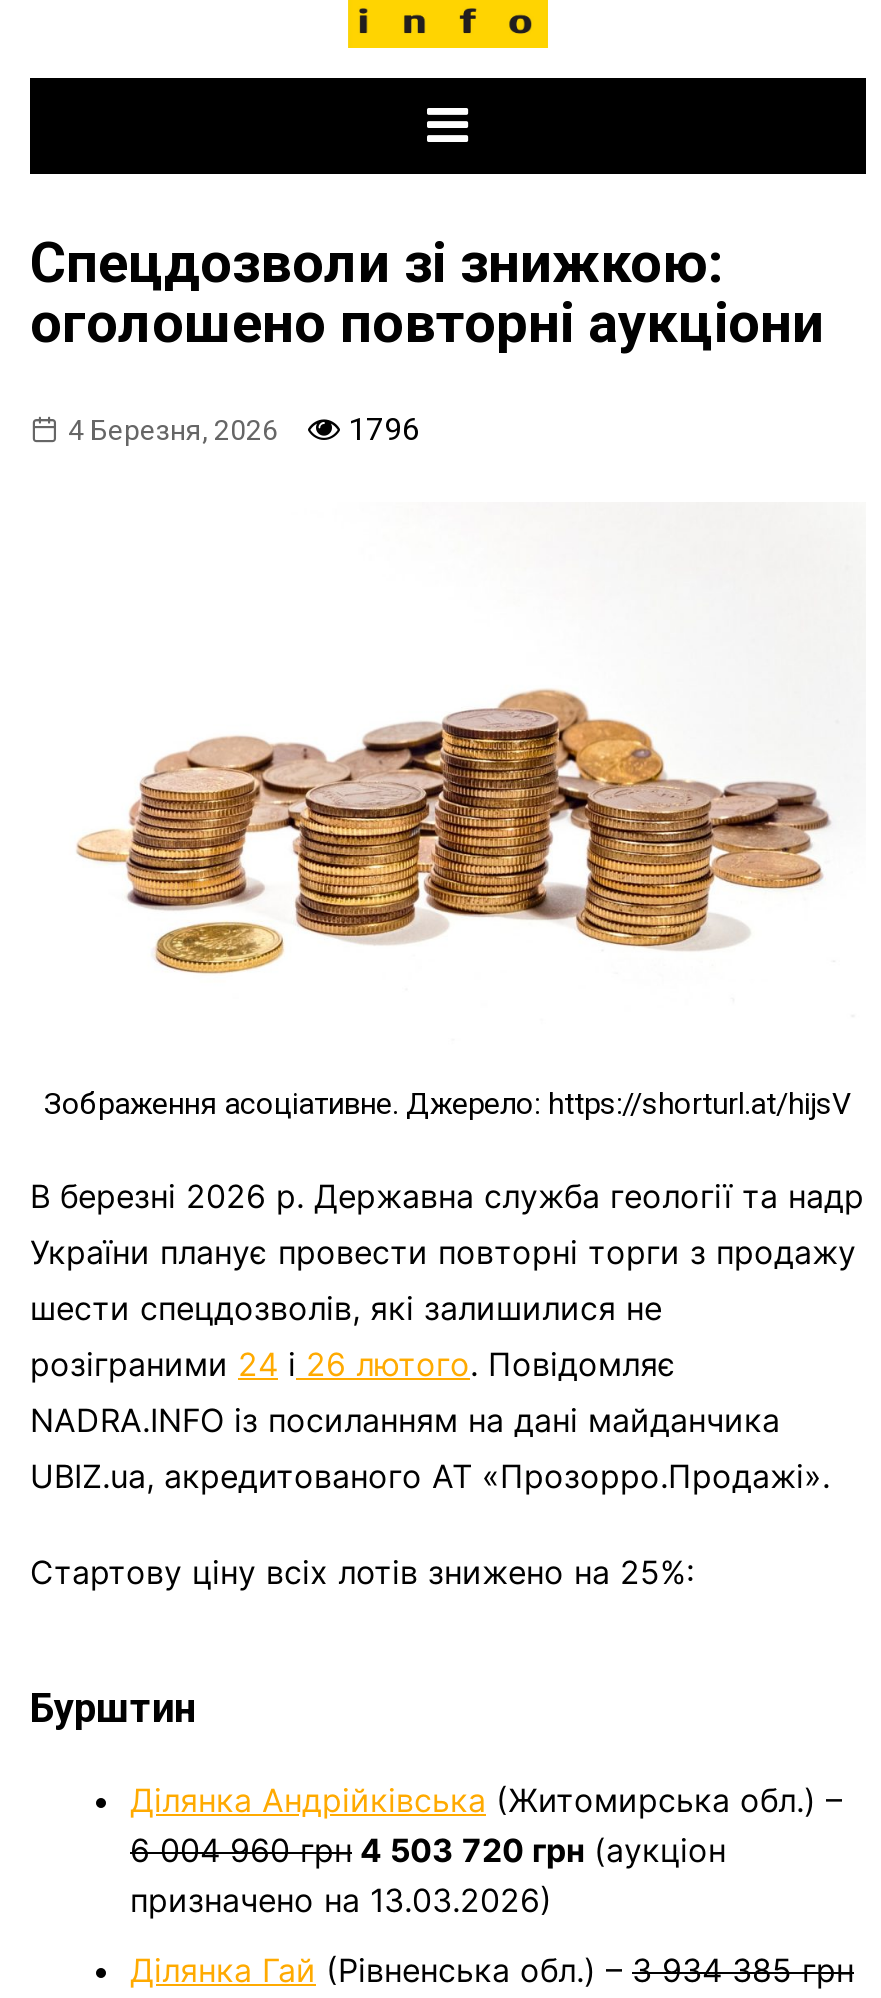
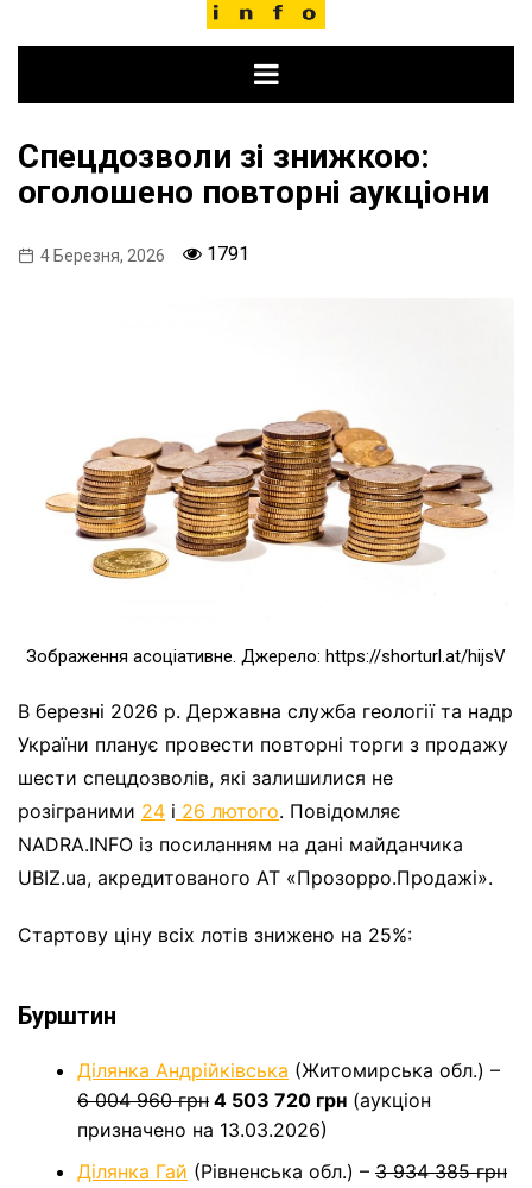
- 1796
+ 1791
